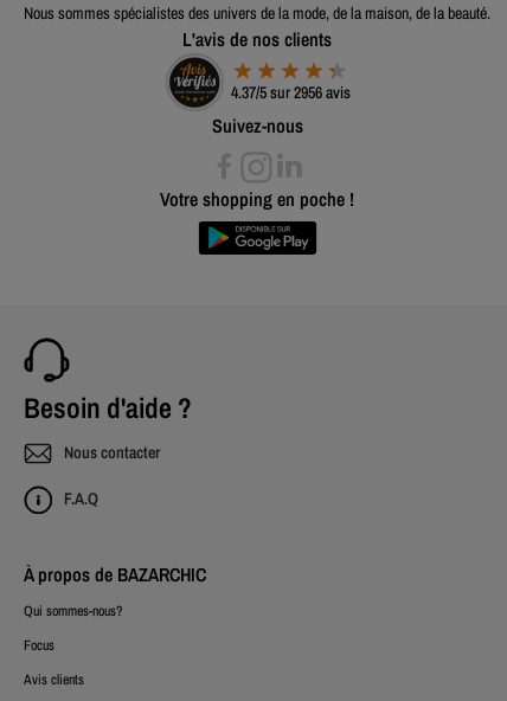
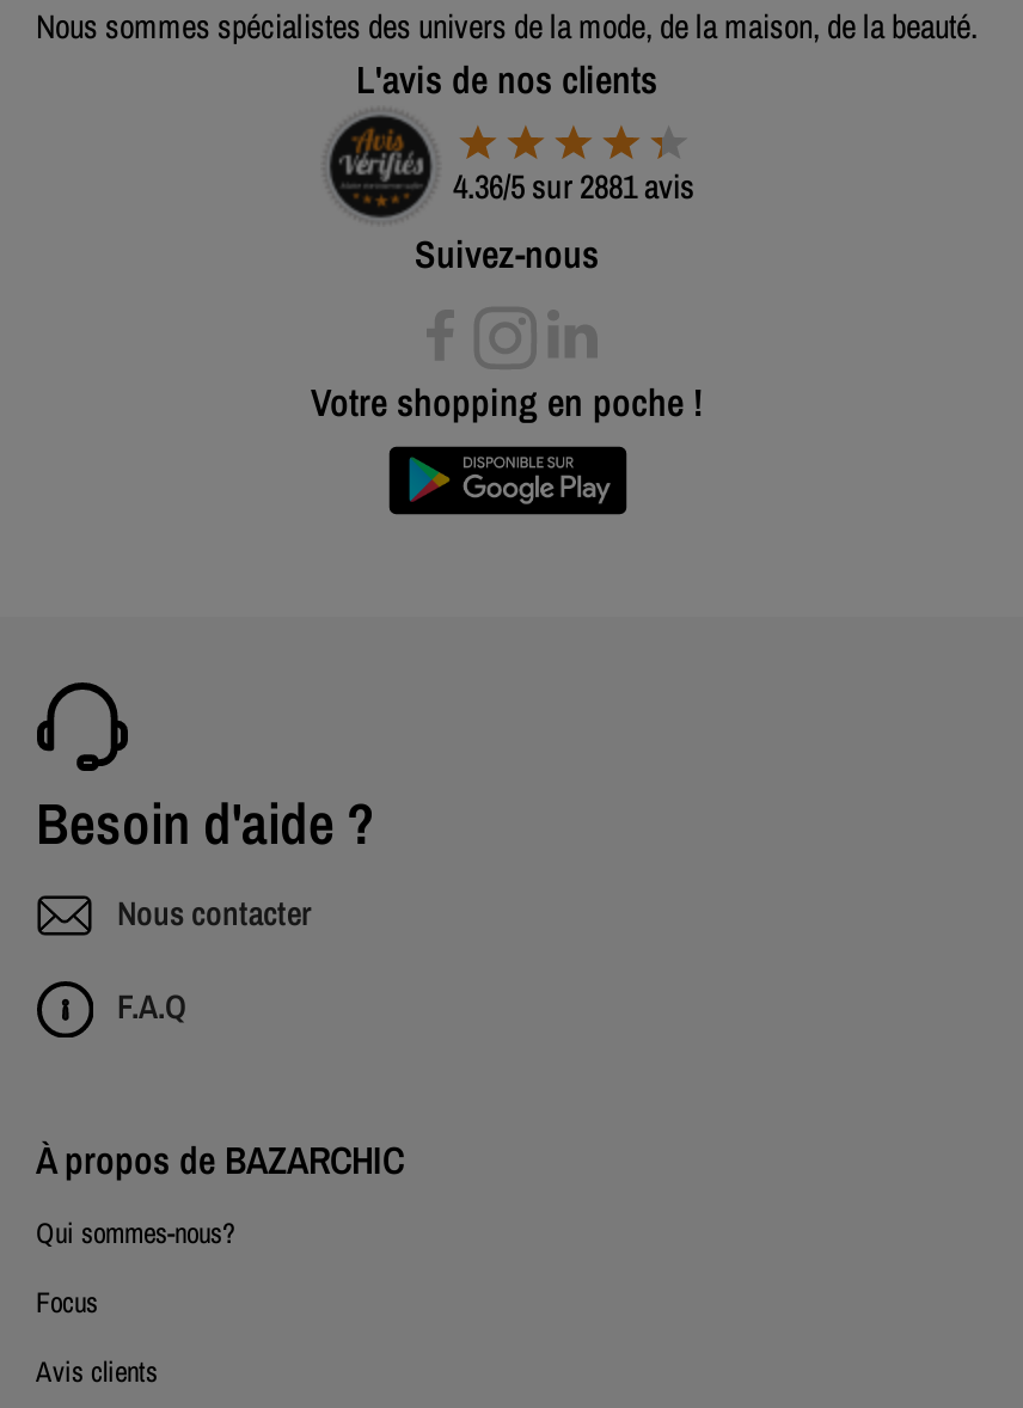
- 4.37/5 sur 2956 avis
+ 4.36/5 sur 2881 avis
